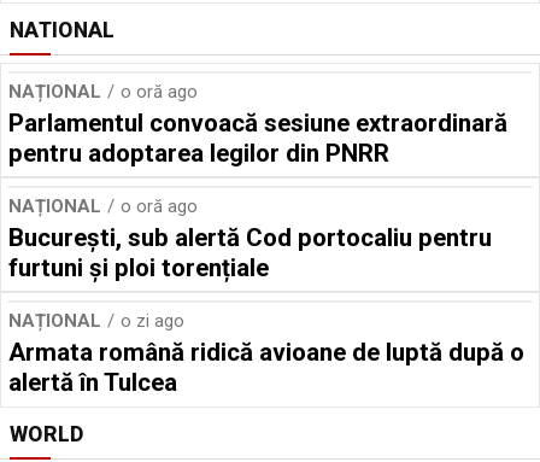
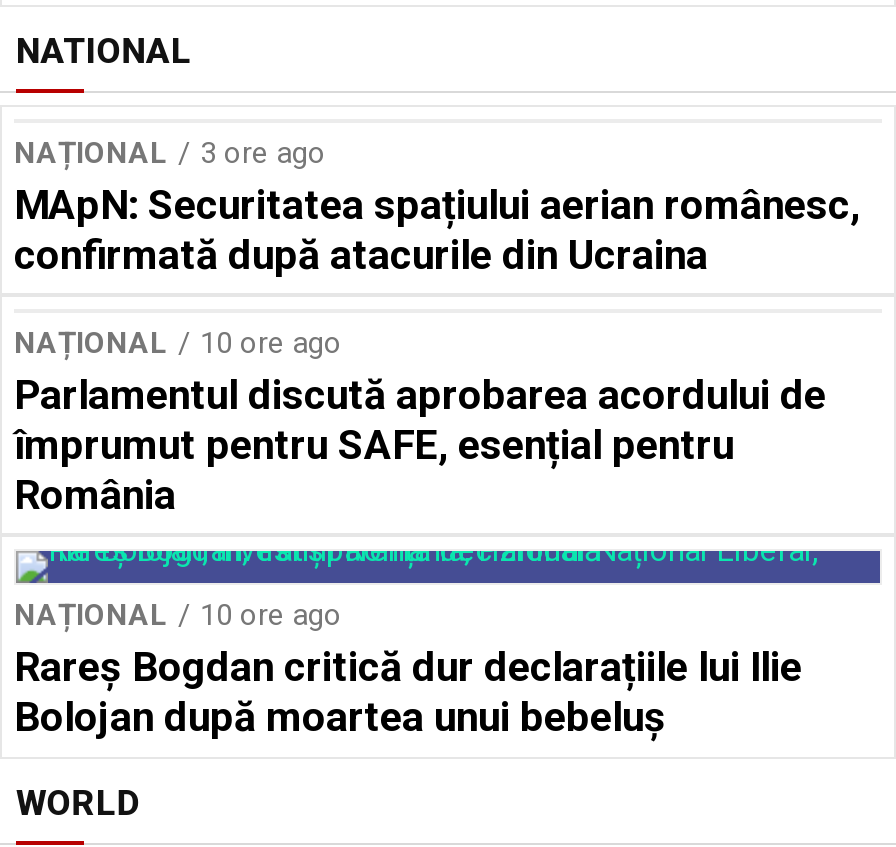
- o oră ago
- Parlamentul convoacă sesiune extraordinară
- pentru adoptarea legilor din PNRR
+ 3 ore ago
+ MApN: Securitatea spațiului aerian românesc,
+ confirmată după atacurile din Ucraina

- o oră ago
- București, sub alertă Cod portocaliu pentru
- furtuni și ploi torențiale
+ 10 ore ago
+ Parlamentul discută aprobarea acordului de
+ împrumut pentru SAFE, esențial pentru
+ România

- o zi ago
- Armata română ridică avioane de luptă după o
- alertă în Tulcea
+ 10 ore ago
+ Rareș Bogdan critică dur declarațiile lui Ilie
+ Bolojan după moartea unui bebeluș
